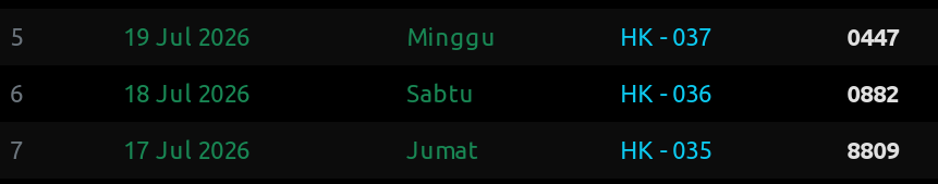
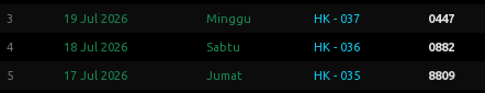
- 5
+ 3

- 6
+ 4

- 7
+ 5
